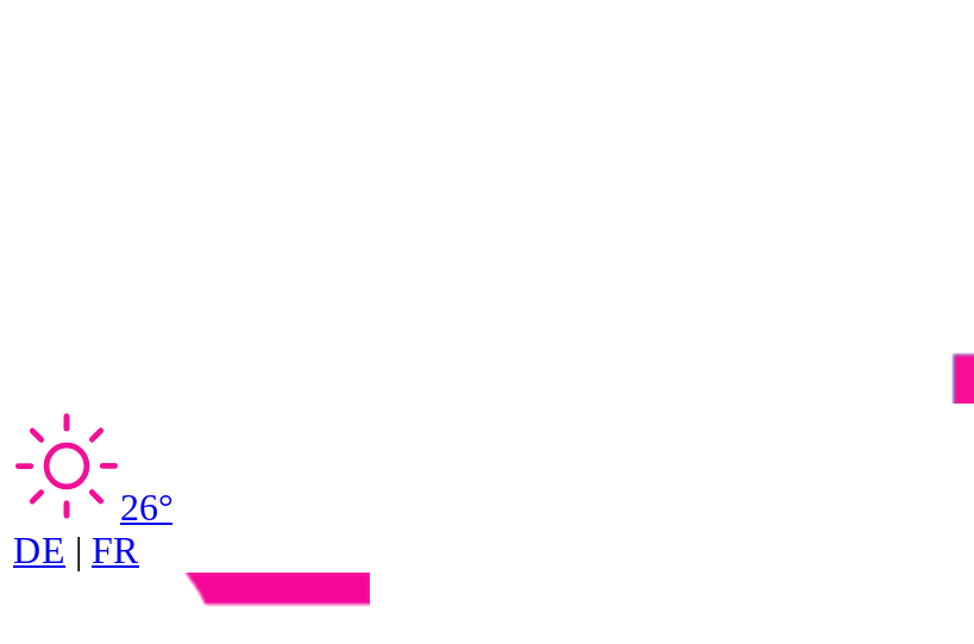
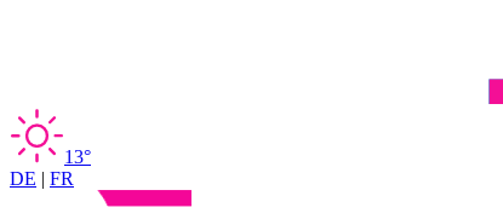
- 26°
+ 13°
